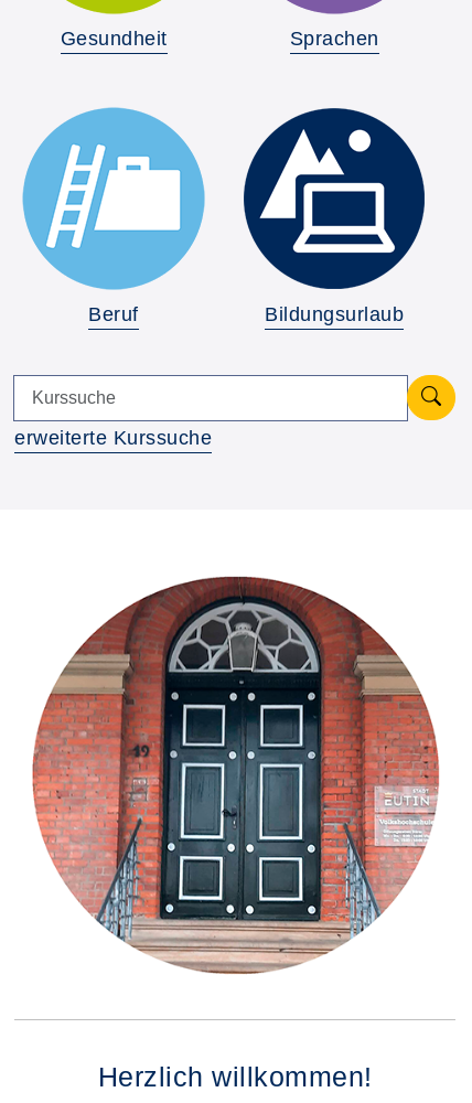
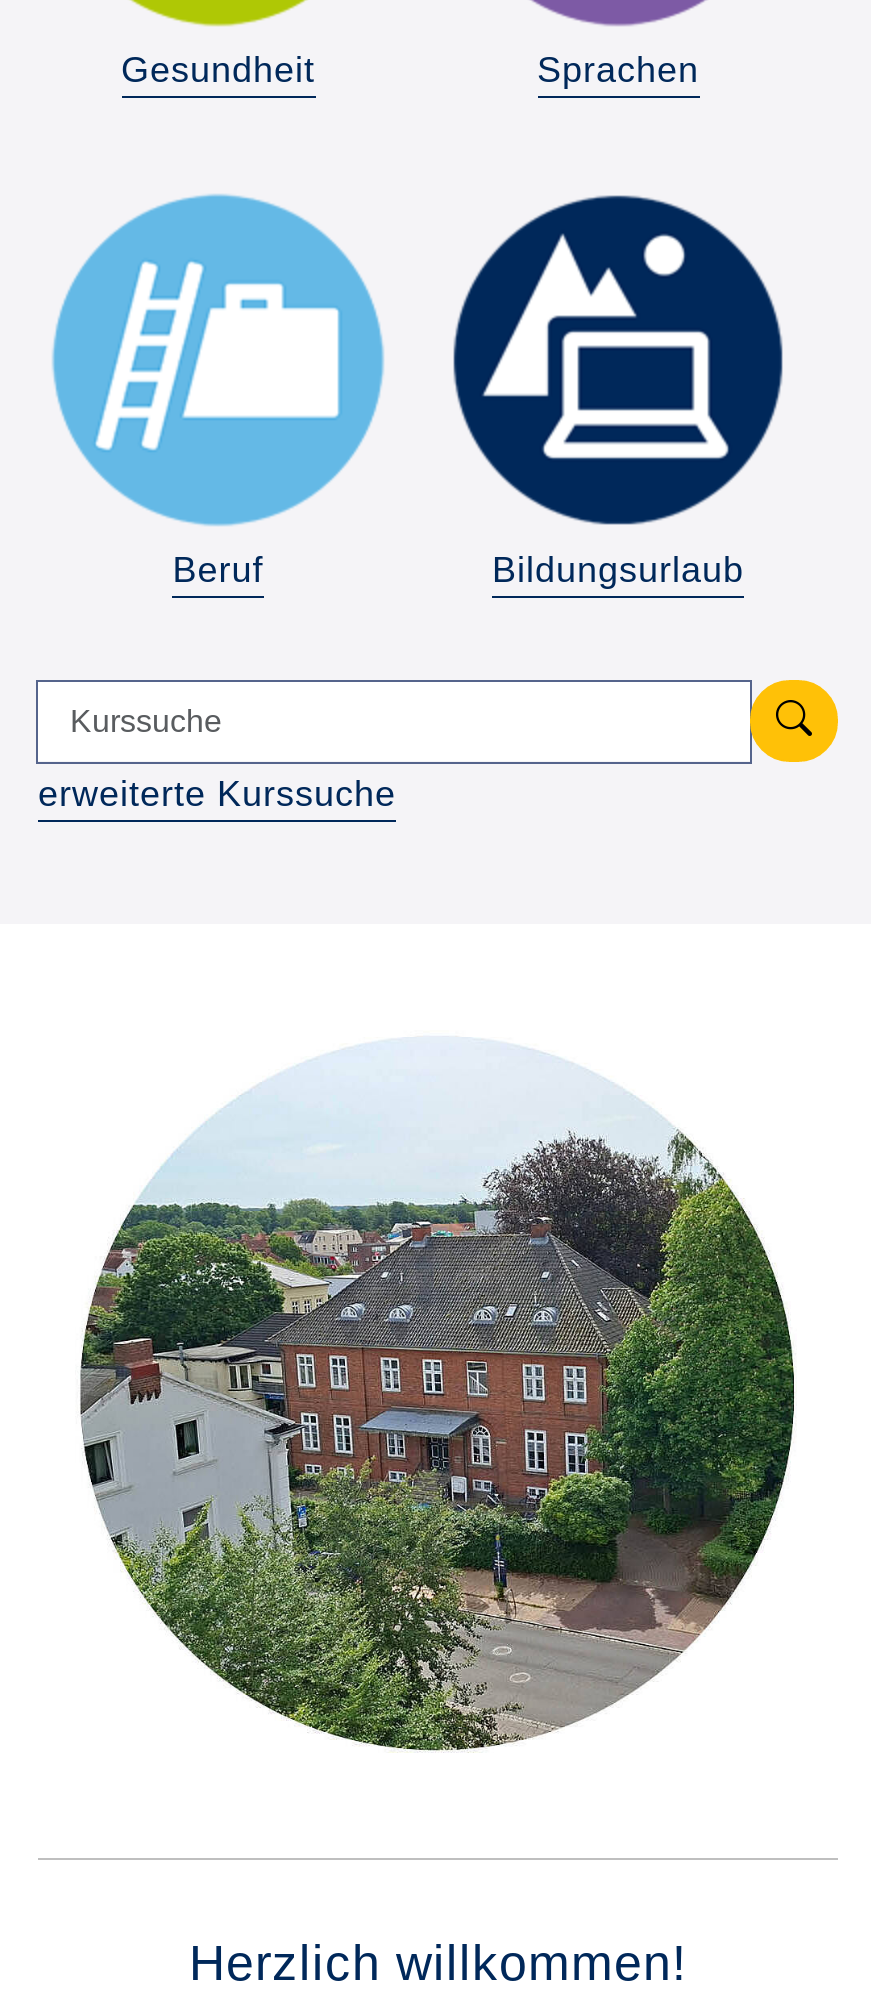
- [image]
+ [image]
